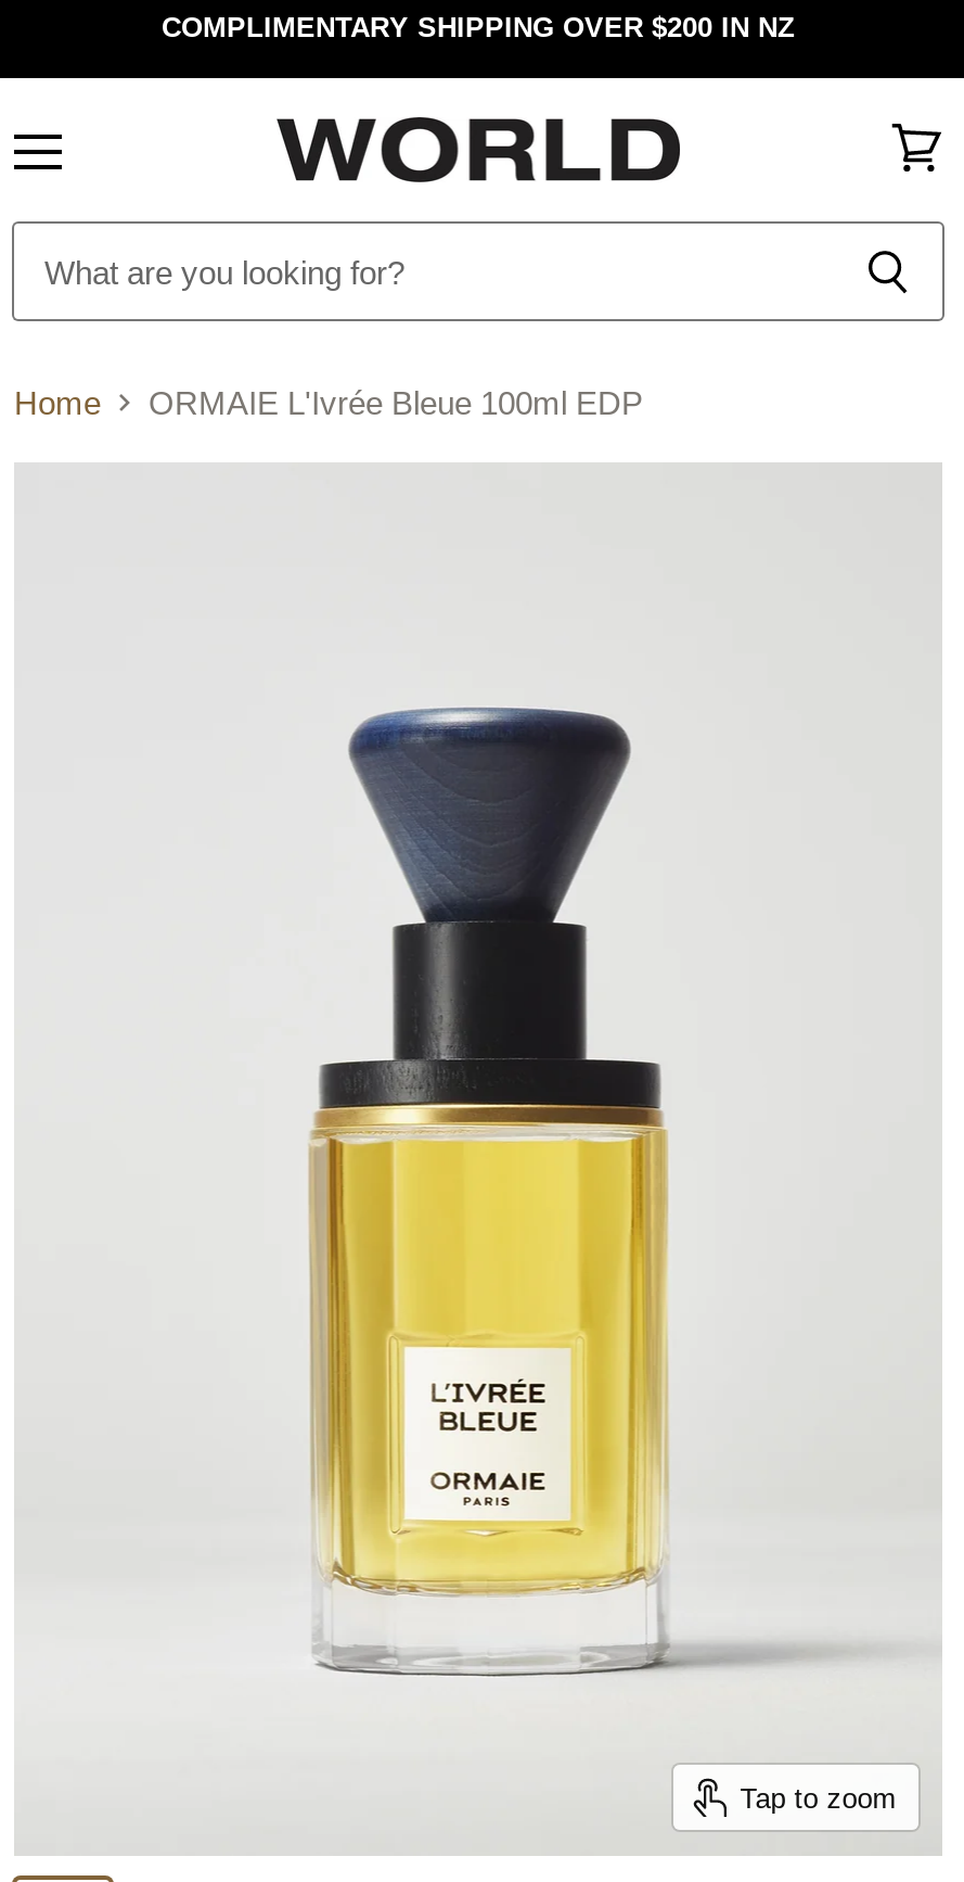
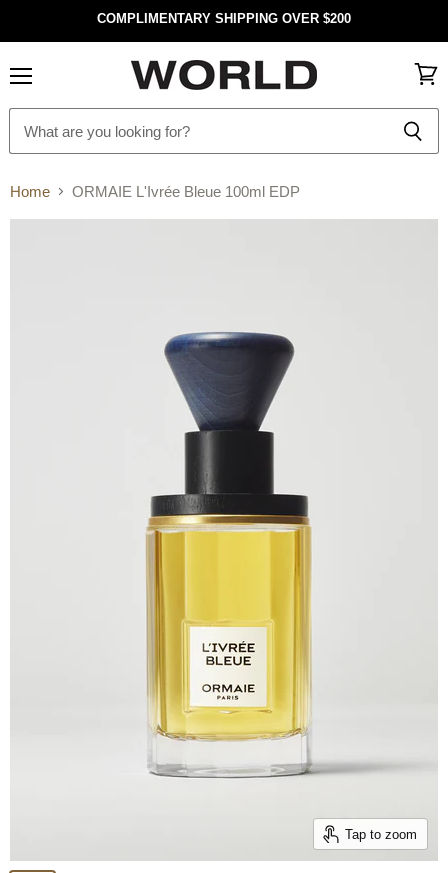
- COMPLIMENTARY SHIPPING OVER $200 IN NZ
+ COMPLIMENTARY SHIPPING OVER $200
